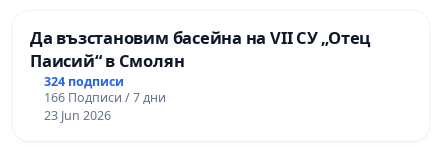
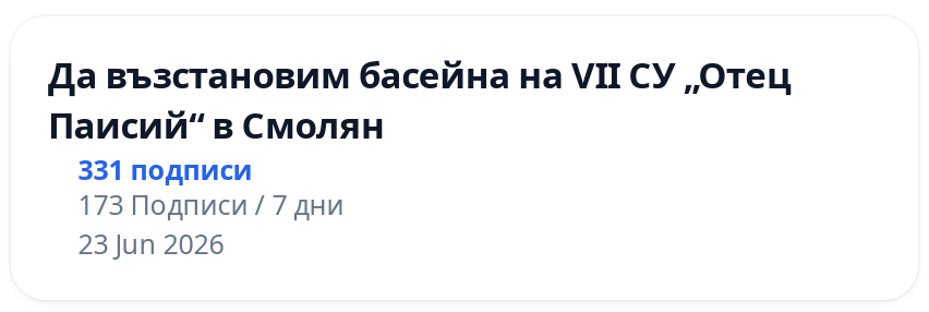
- 324 подписи
+ 331 подписи

- 166 Подписи / 7 дни
+ 173 Подписи / 7 дни
